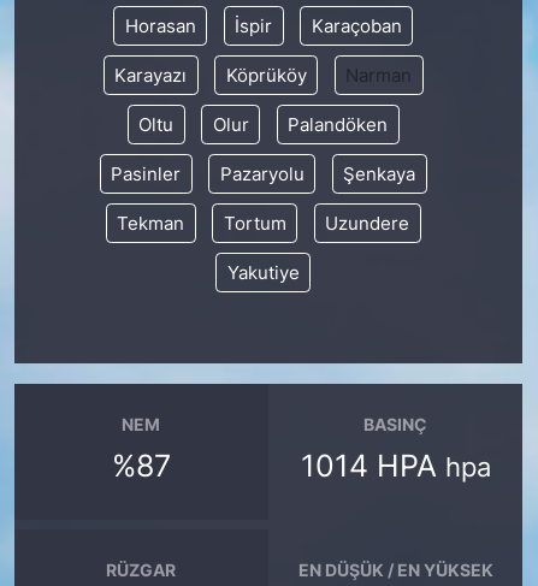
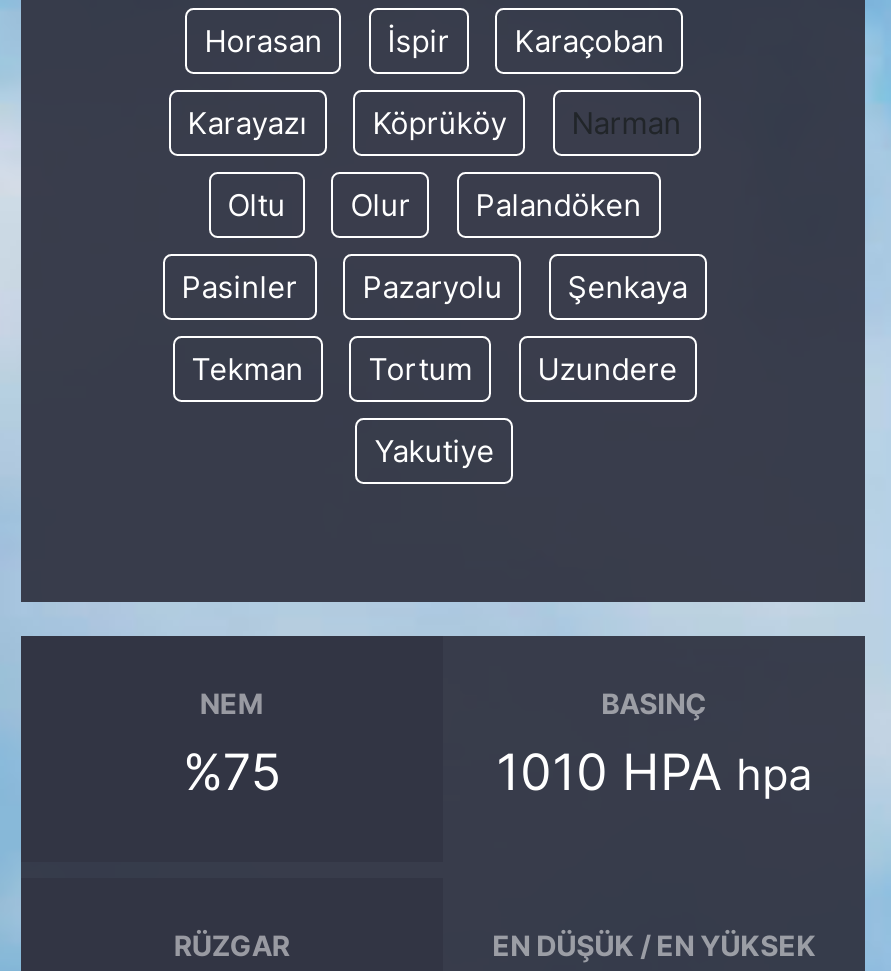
- %87
+ %75

- 1014 HPA hpa
+ 1010 HPA hpa
